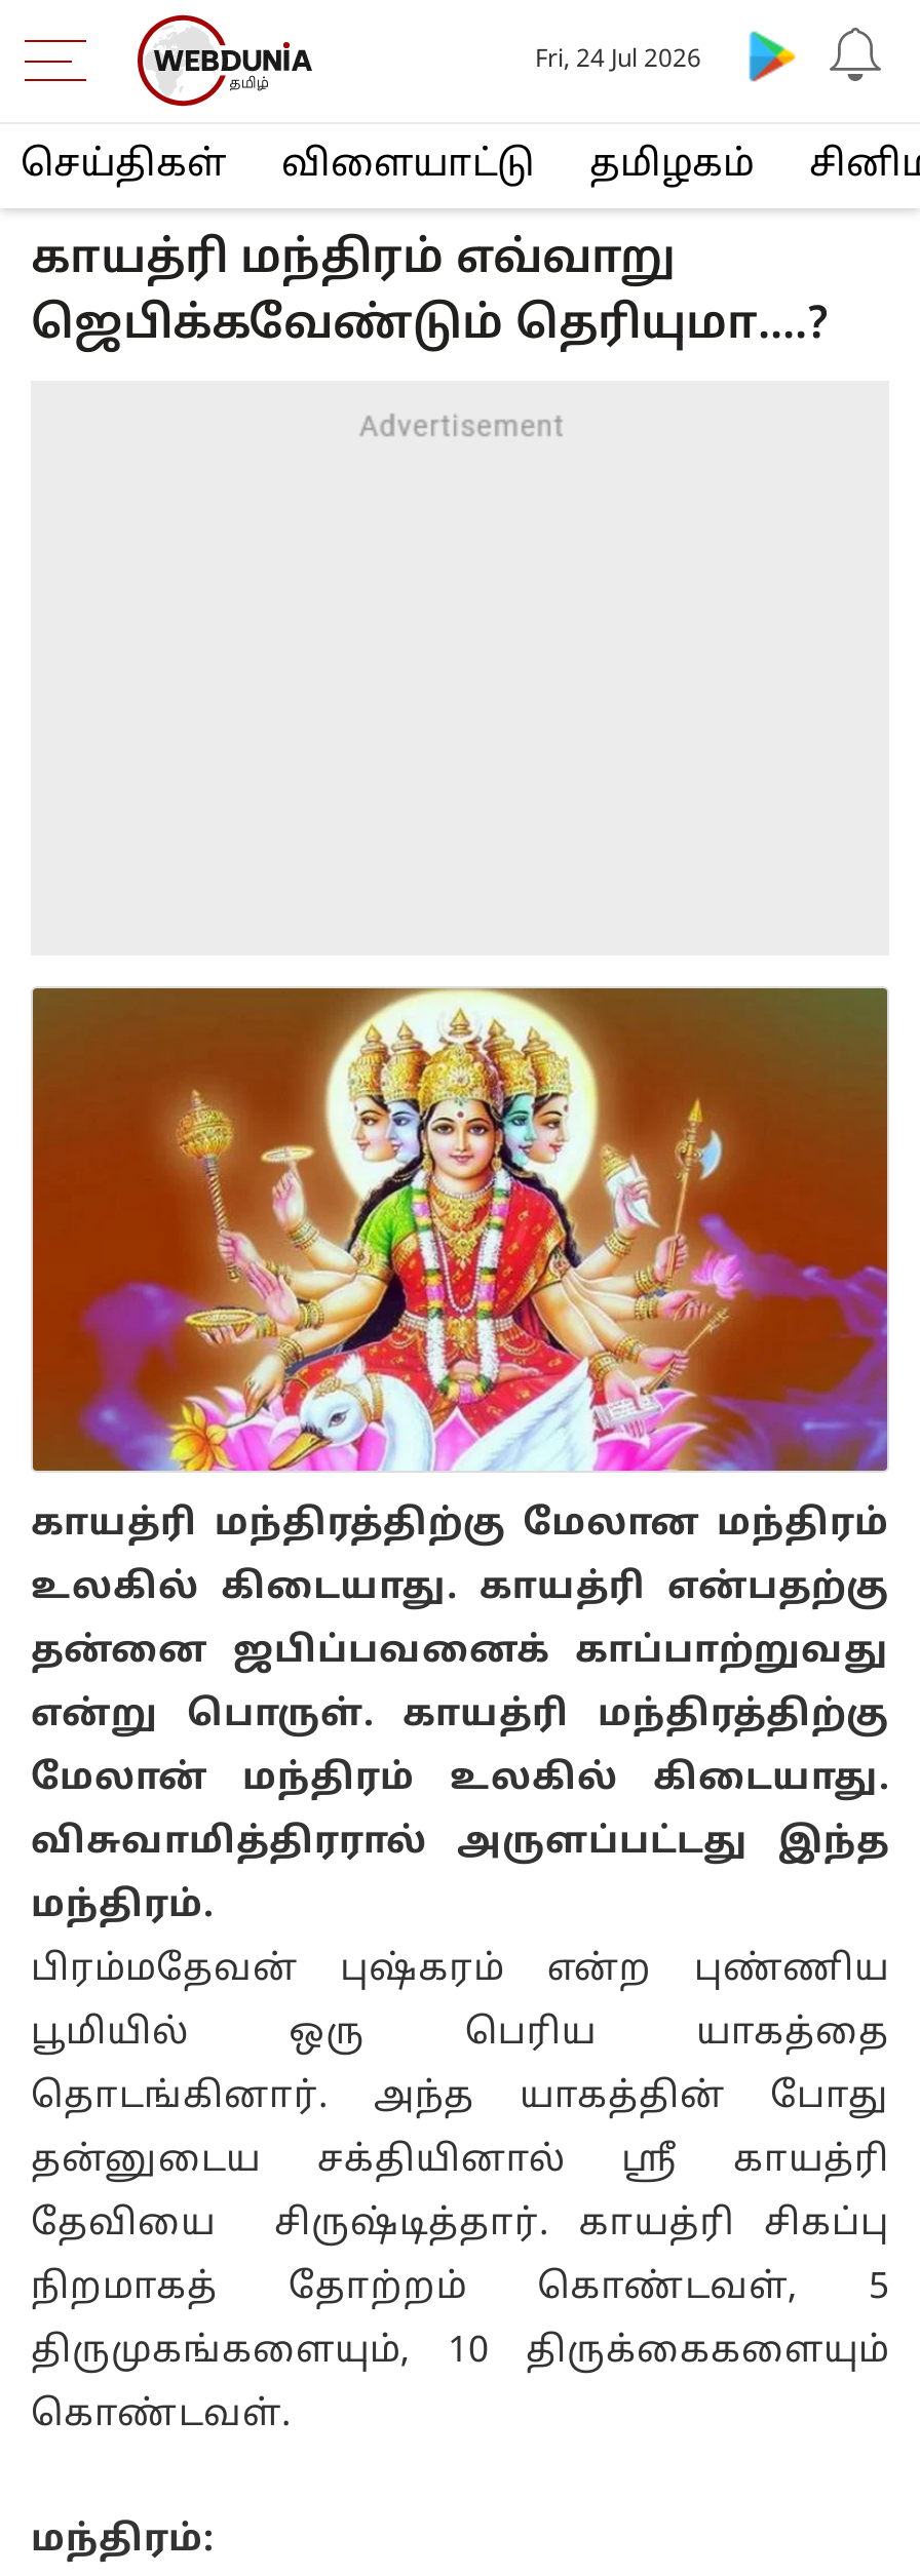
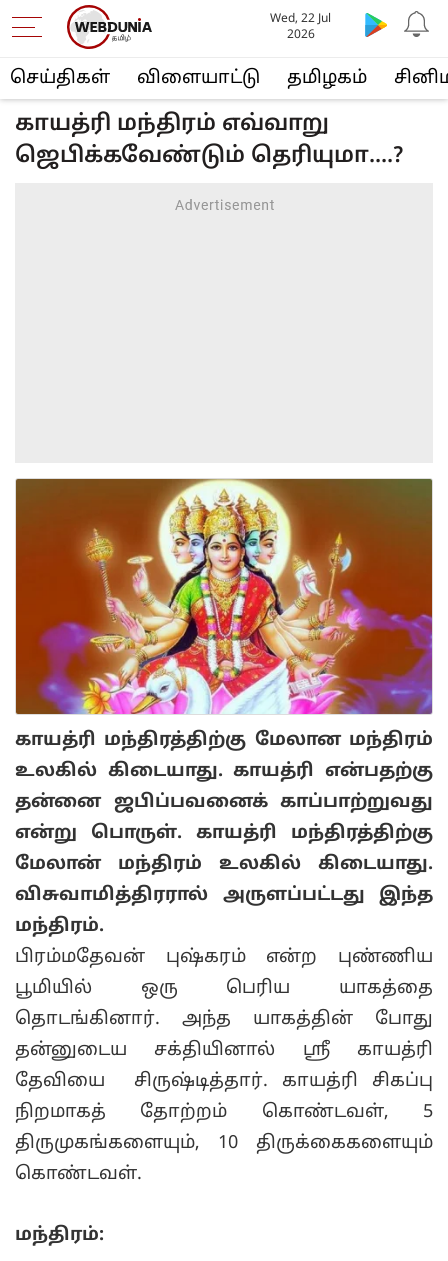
- Fri, 24 Jul 2026
+ Wed, 22 Jul
+ 2026
